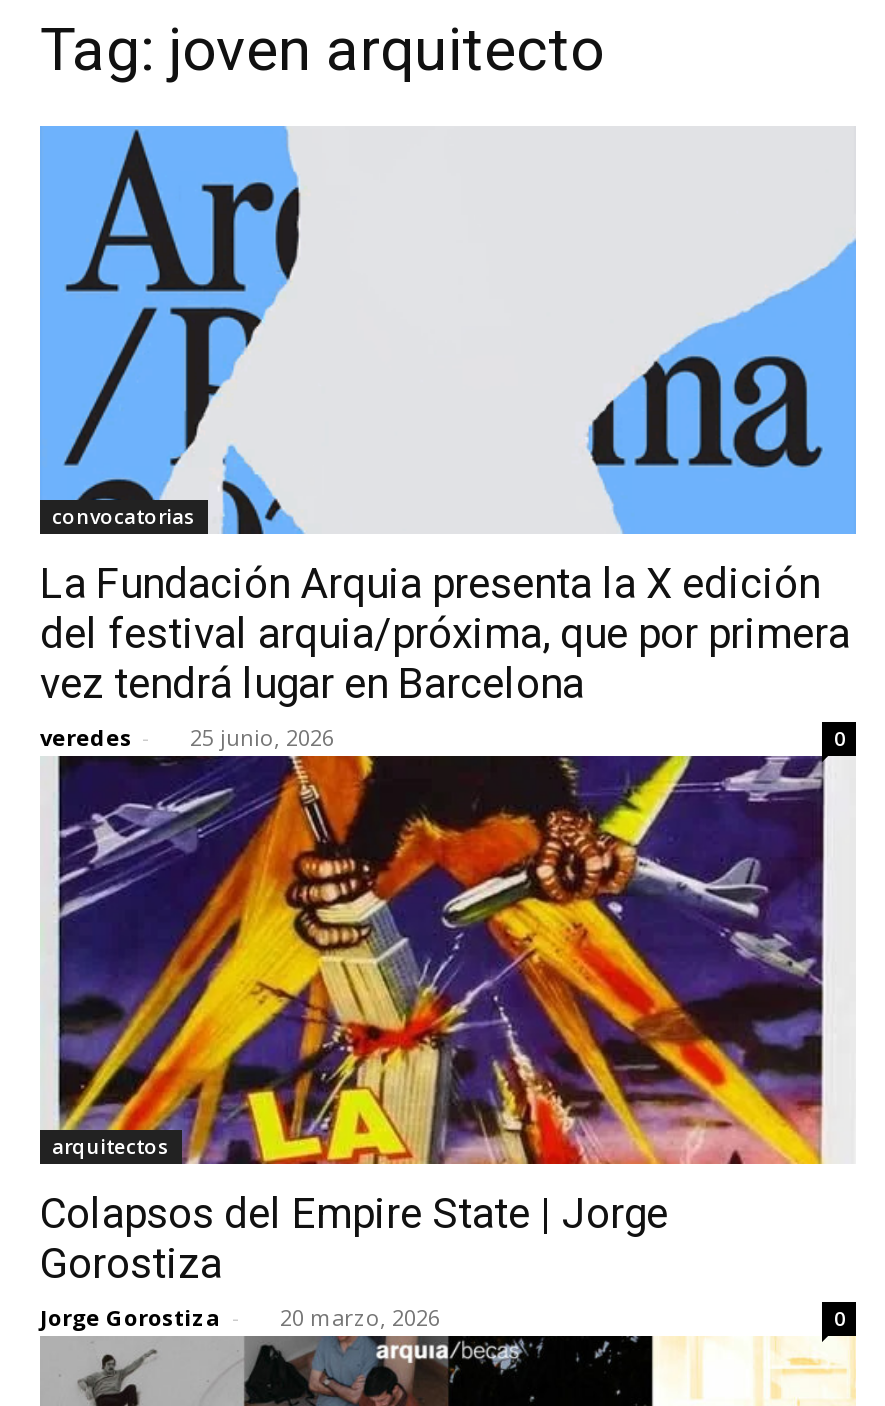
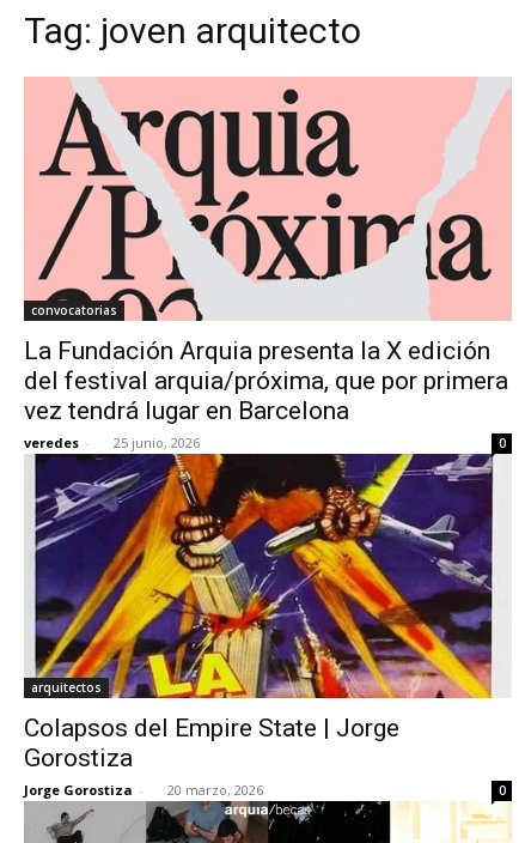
- [image]
+ [image]
